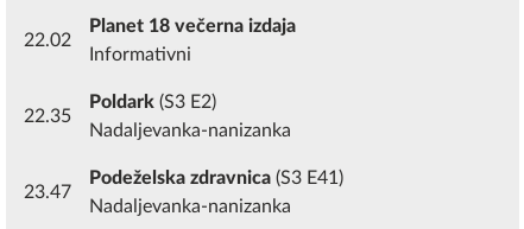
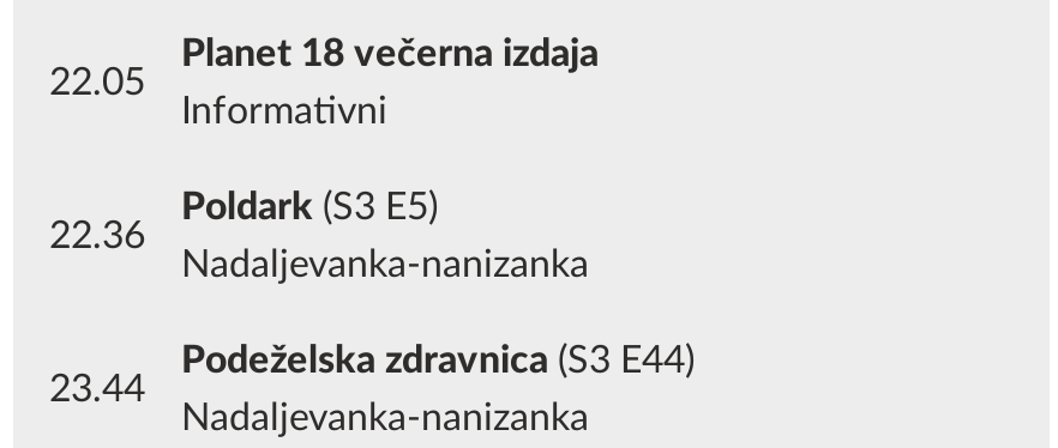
- 22.02
+ 22.05

- Poldark (S3 E2)
+ Poldark (S3 E5)

- 22.35
+ 22.36

- Podeželska zdravnica (S3 E41)
+ Podeželska zdravnica (S3 E44)

- 23.47
+ 23.44
